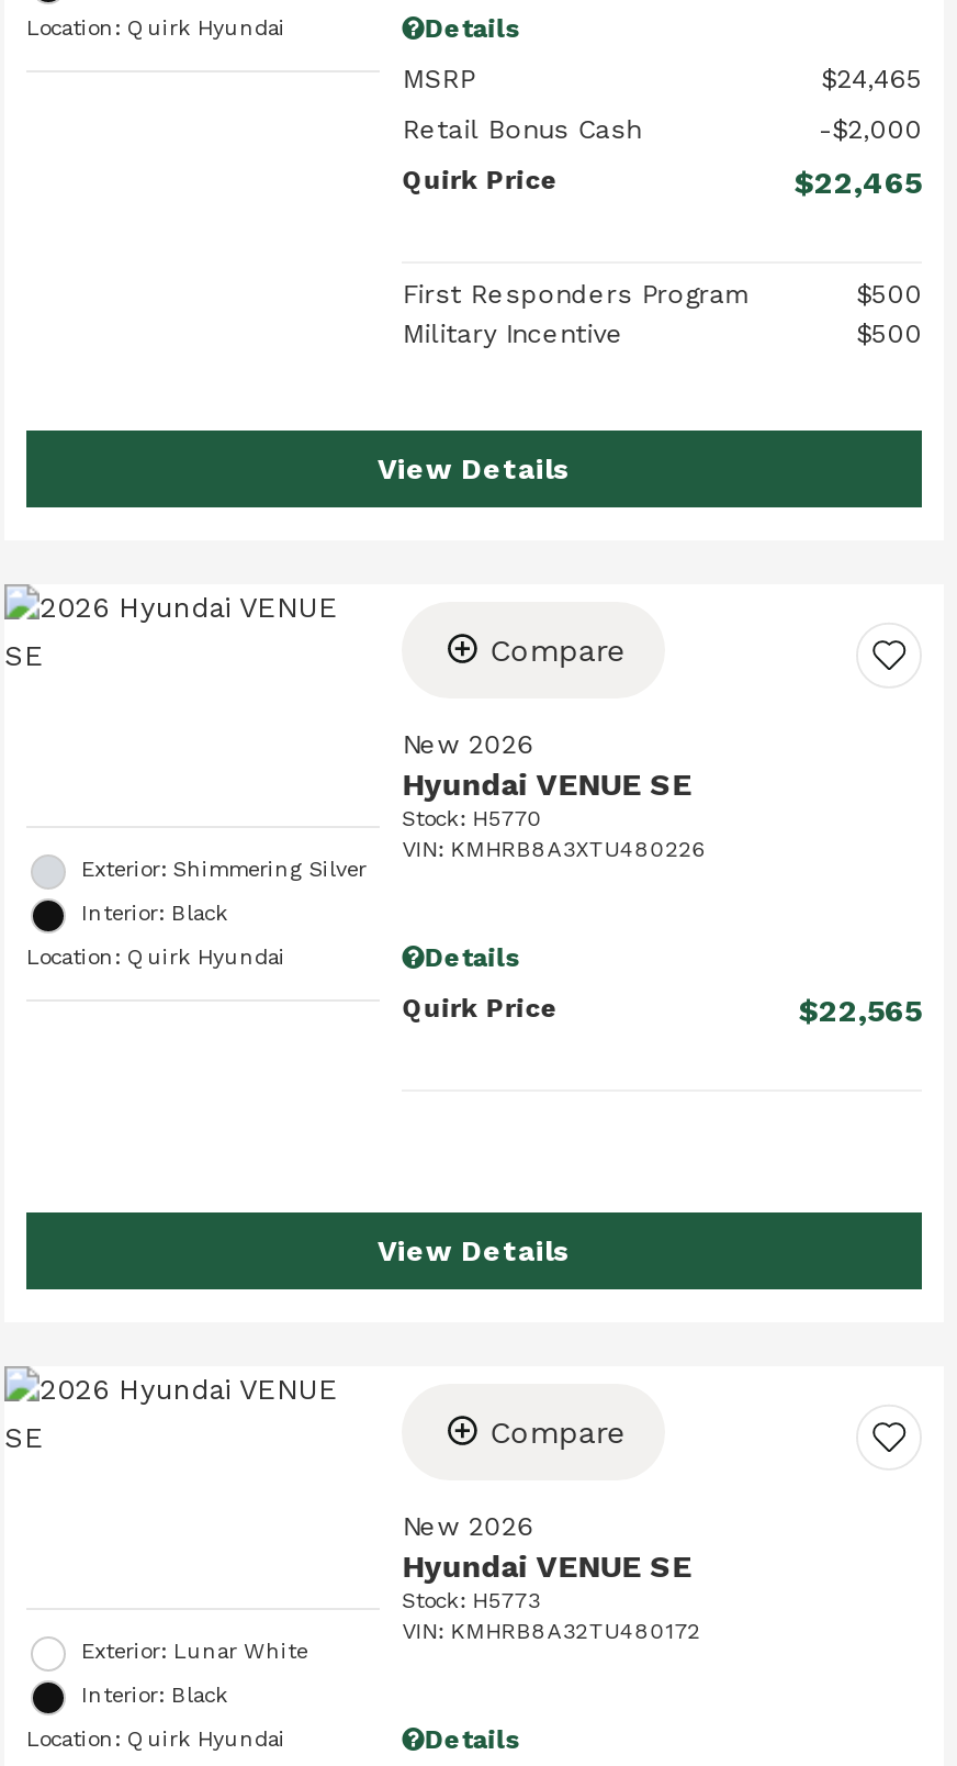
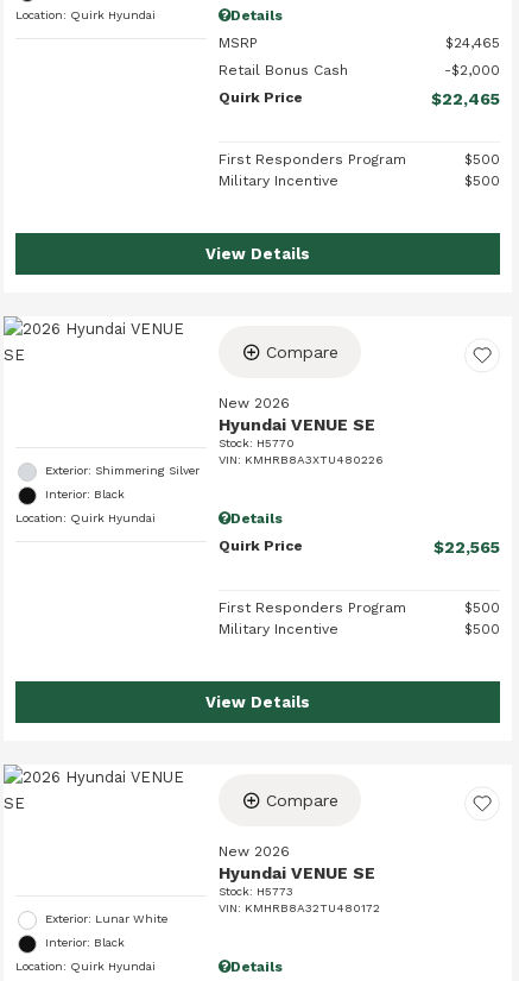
+ First Responders Program
+ $500
+ Military Incentive
+ $500
